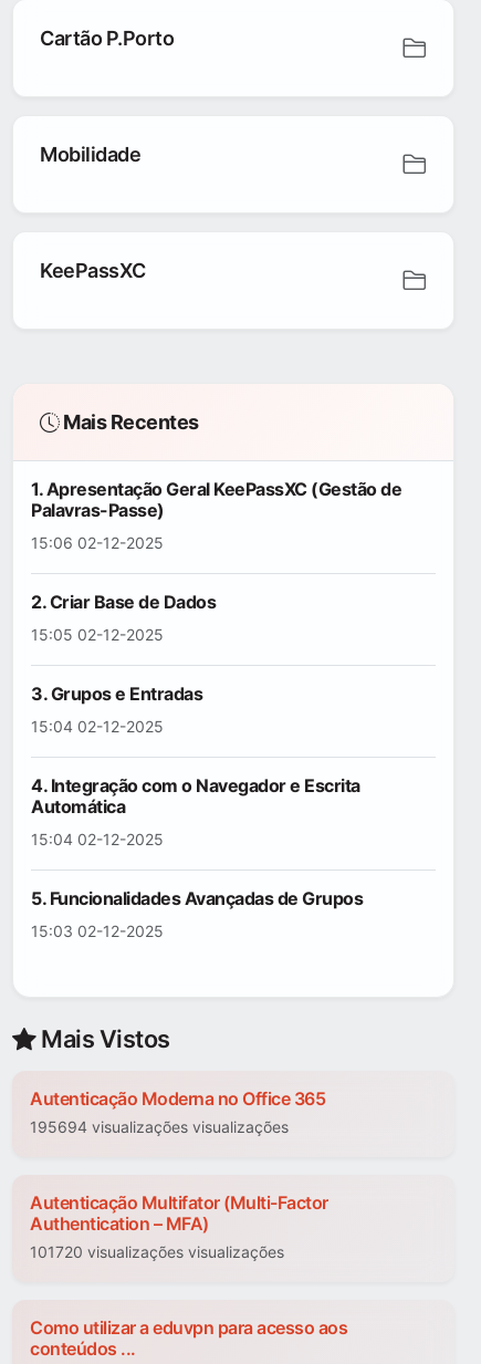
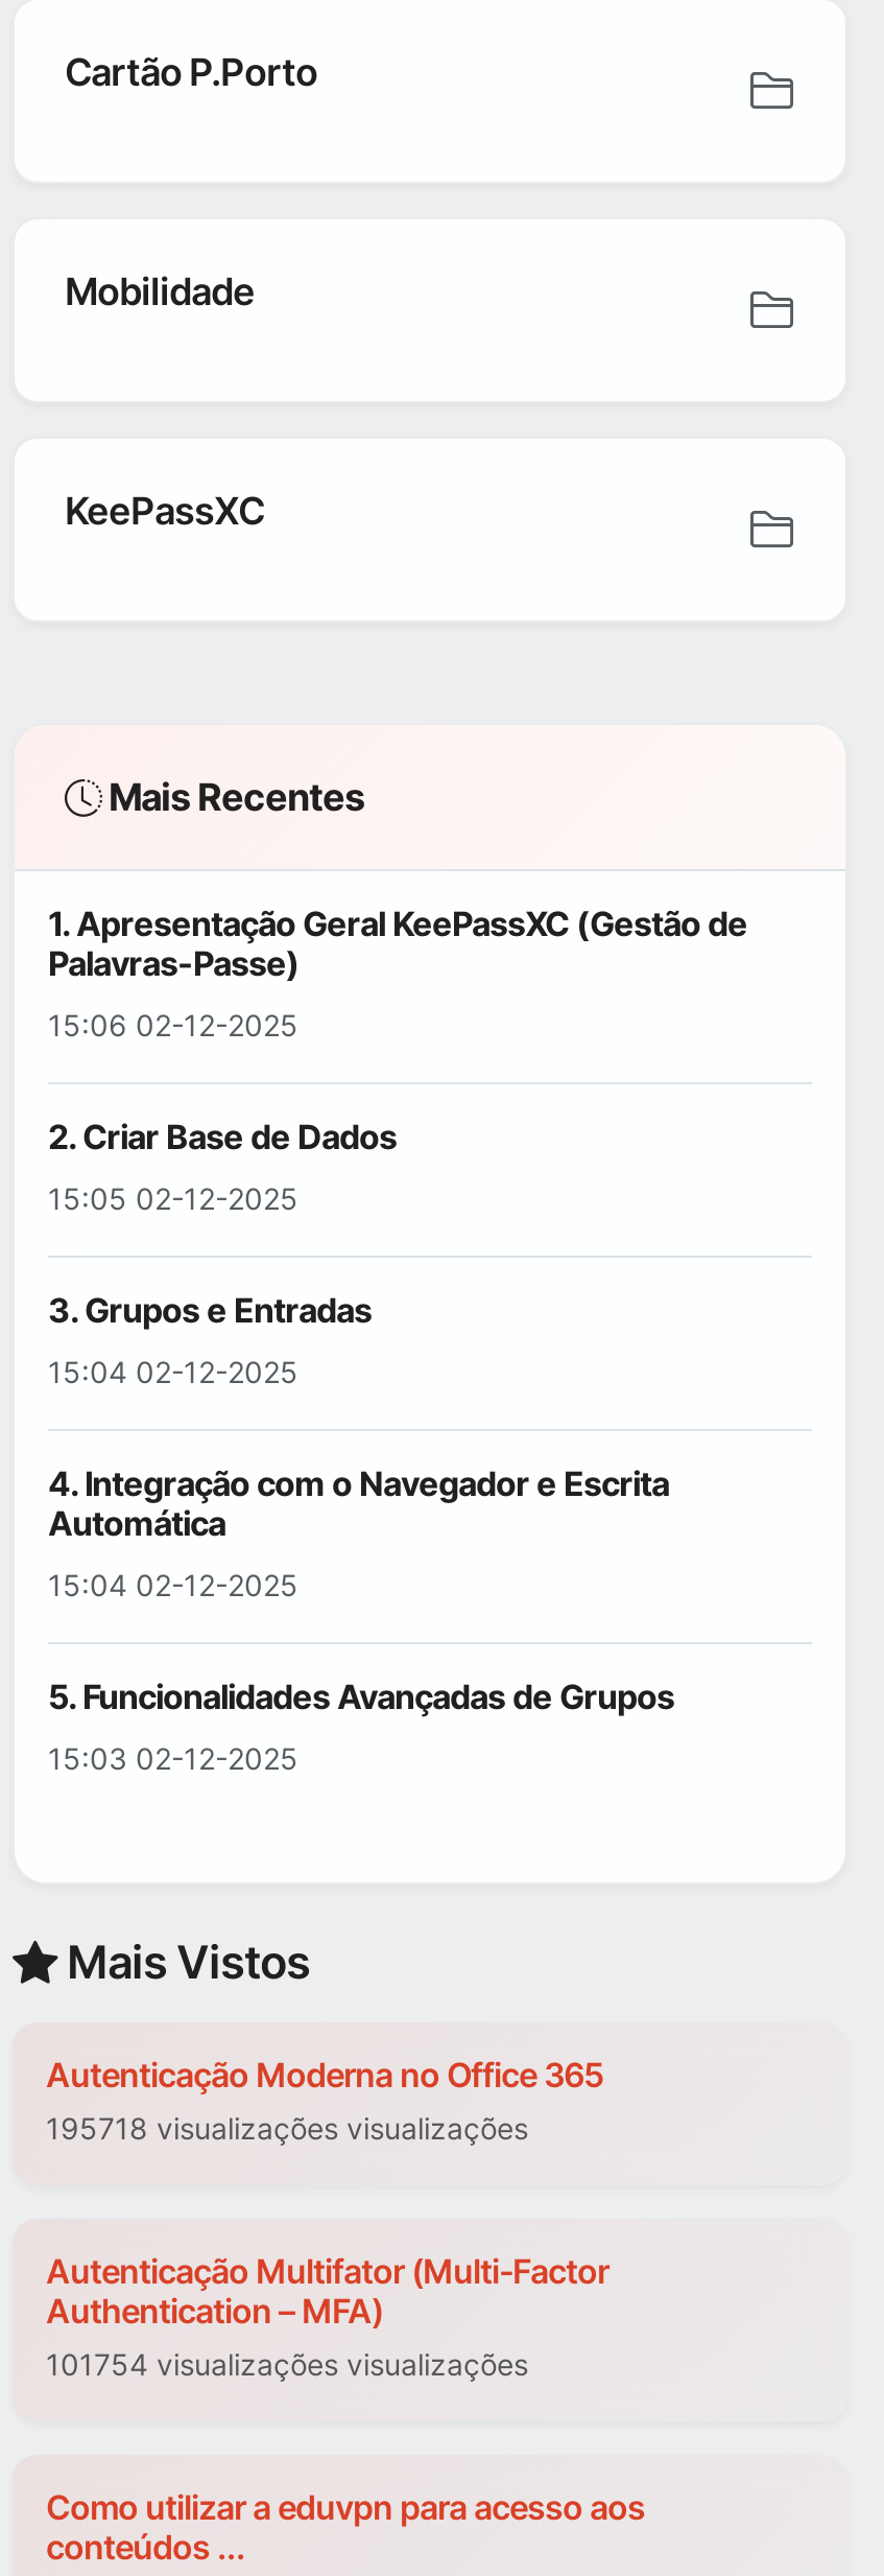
- 195694 visualizações visualizações
+ 195718 visualizações visualizações

- 101720 visualizações visualizações
+ 101754 visualizações visualizações
